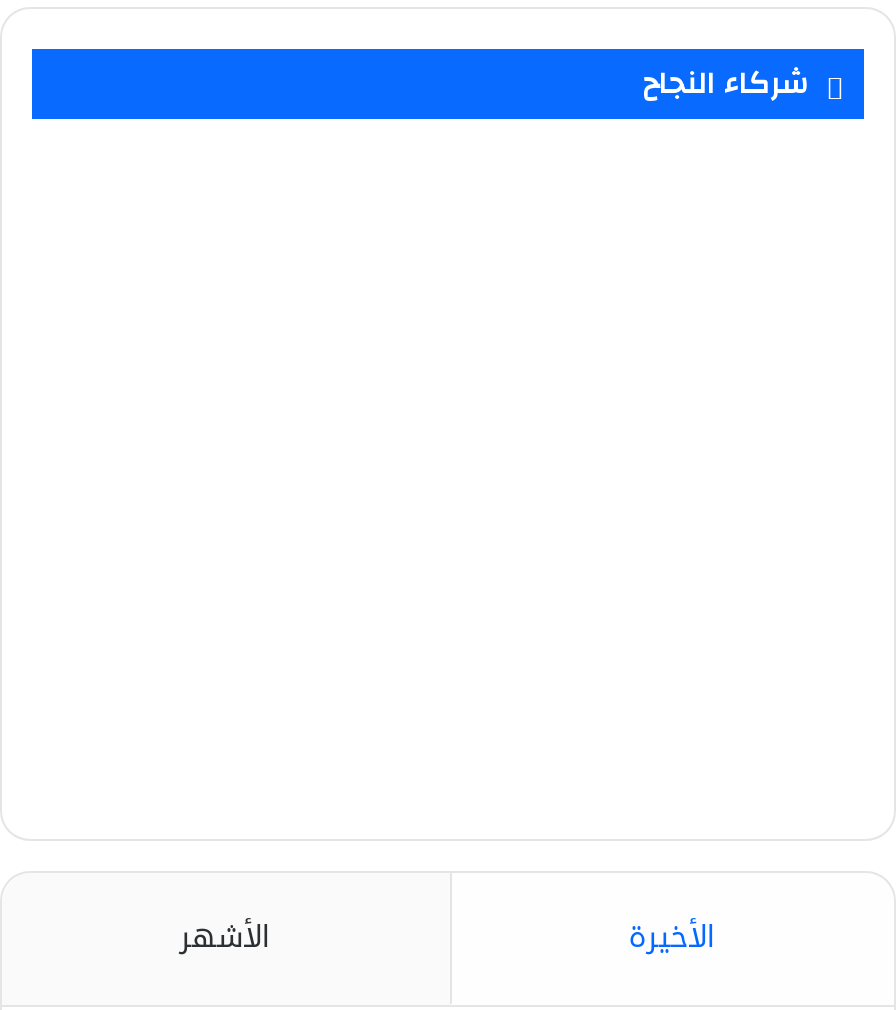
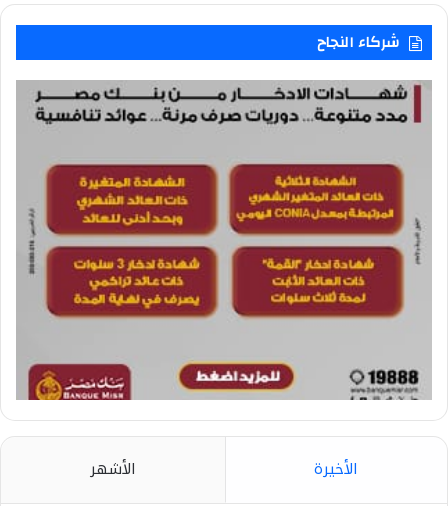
+ [image]
